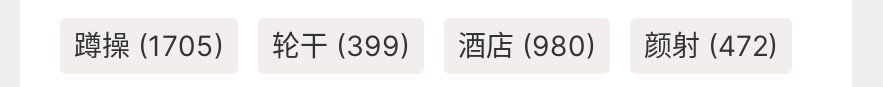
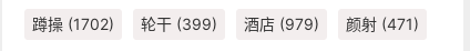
- 蹲操(1705)
+ 蹲操(1702)

- 酒店(980)
+ 酒店(979)

- 颜射(472)
+ 颜射(471)
